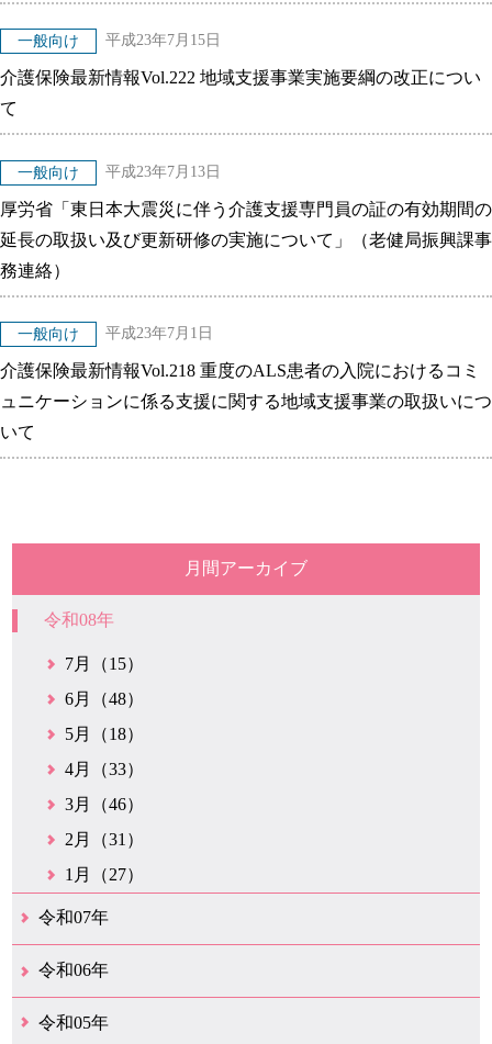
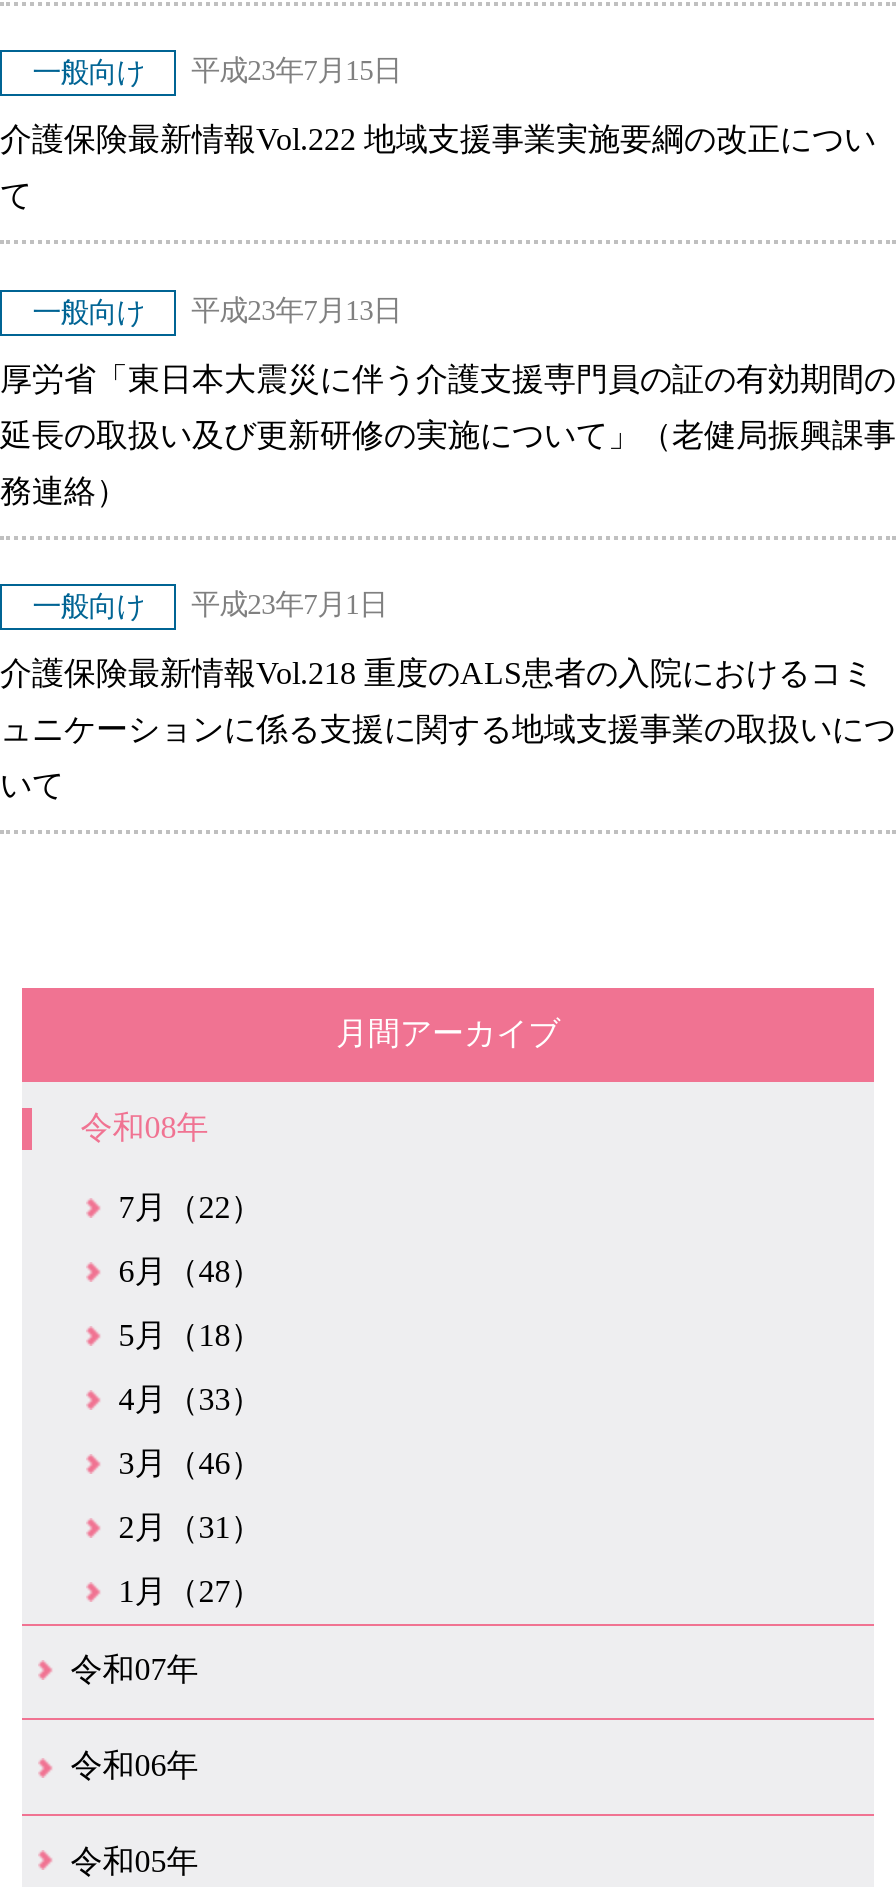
- 7月（15）
+ 7月（22）
